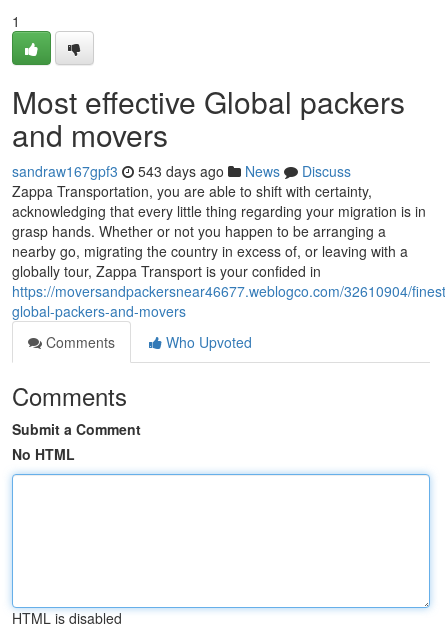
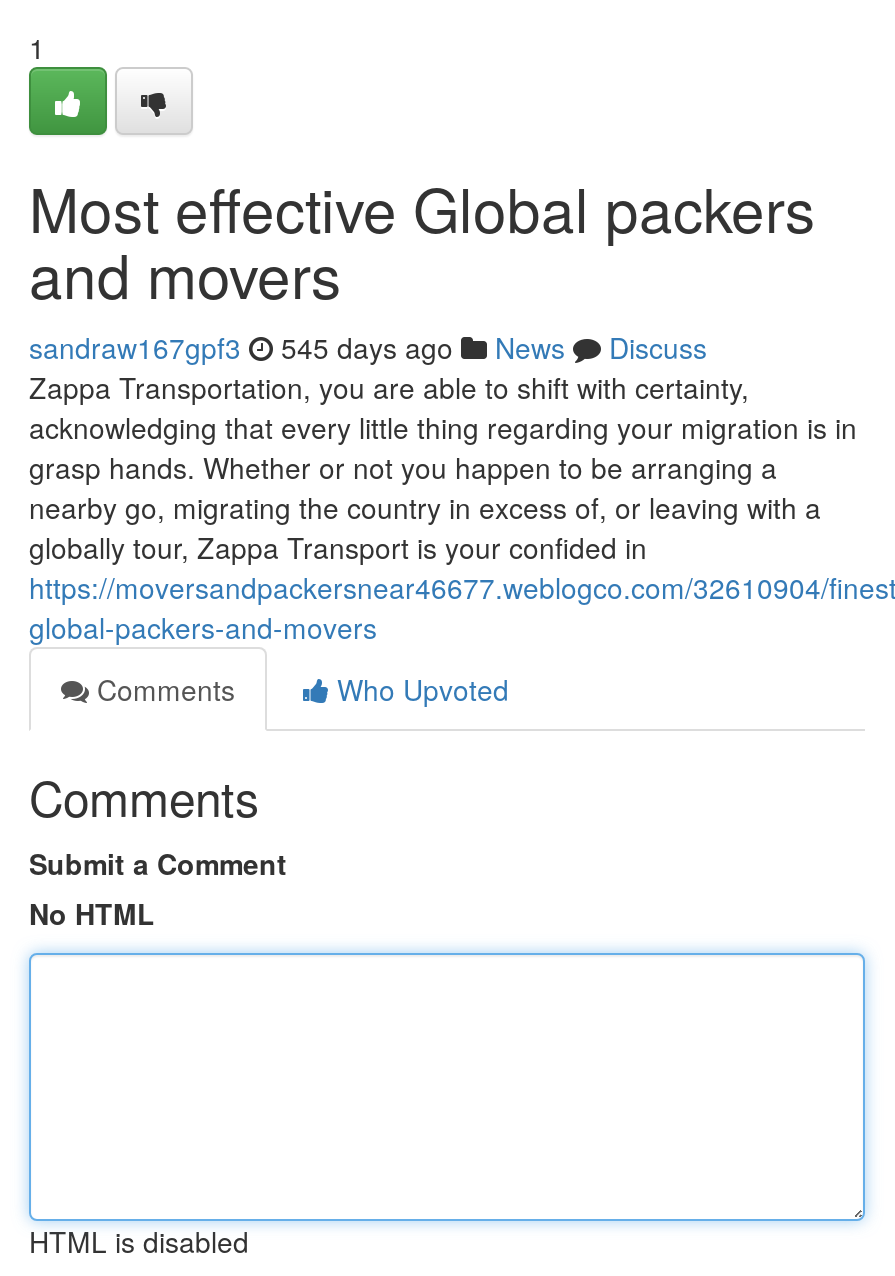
- sandraw167gpf3 543 days ago News Discuss
+ sandraw167gpf3 545 days ago News Discuss
